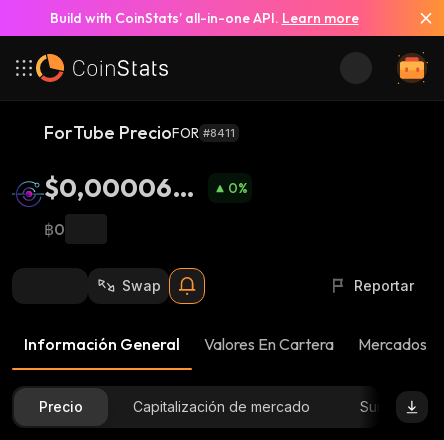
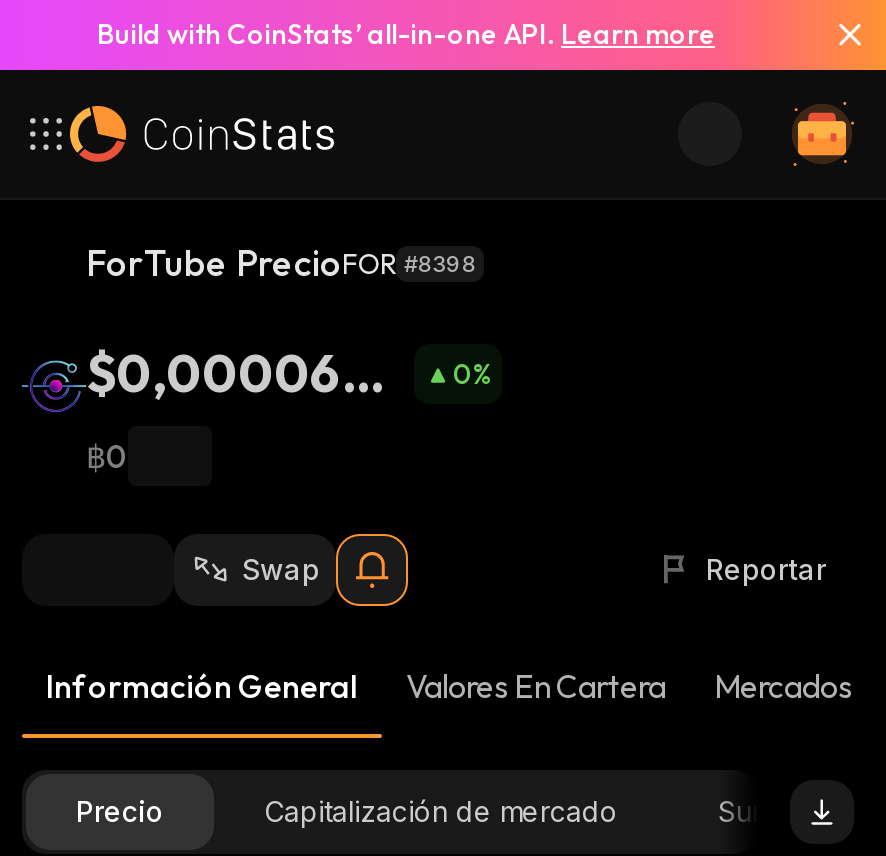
- ForTube PrecioFOR #8411
+ ForTube PrecioFOR #8398
